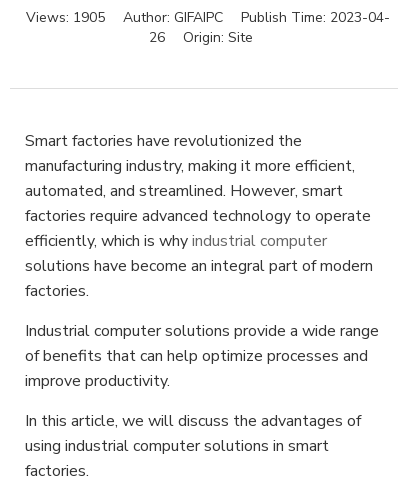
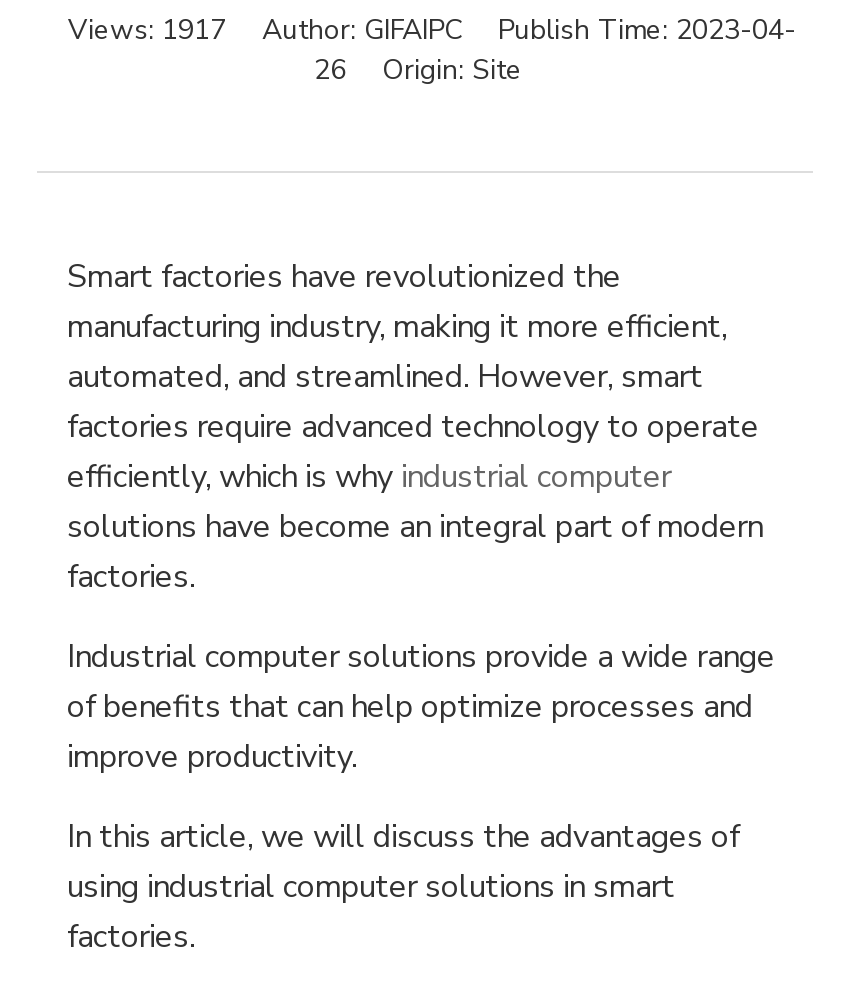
- Views: 1905 Author: GIFAIPC Publish Time: 2023-04-
+ Views: 1917 Author: GIFAIPC Publish Time: 2023-04-
